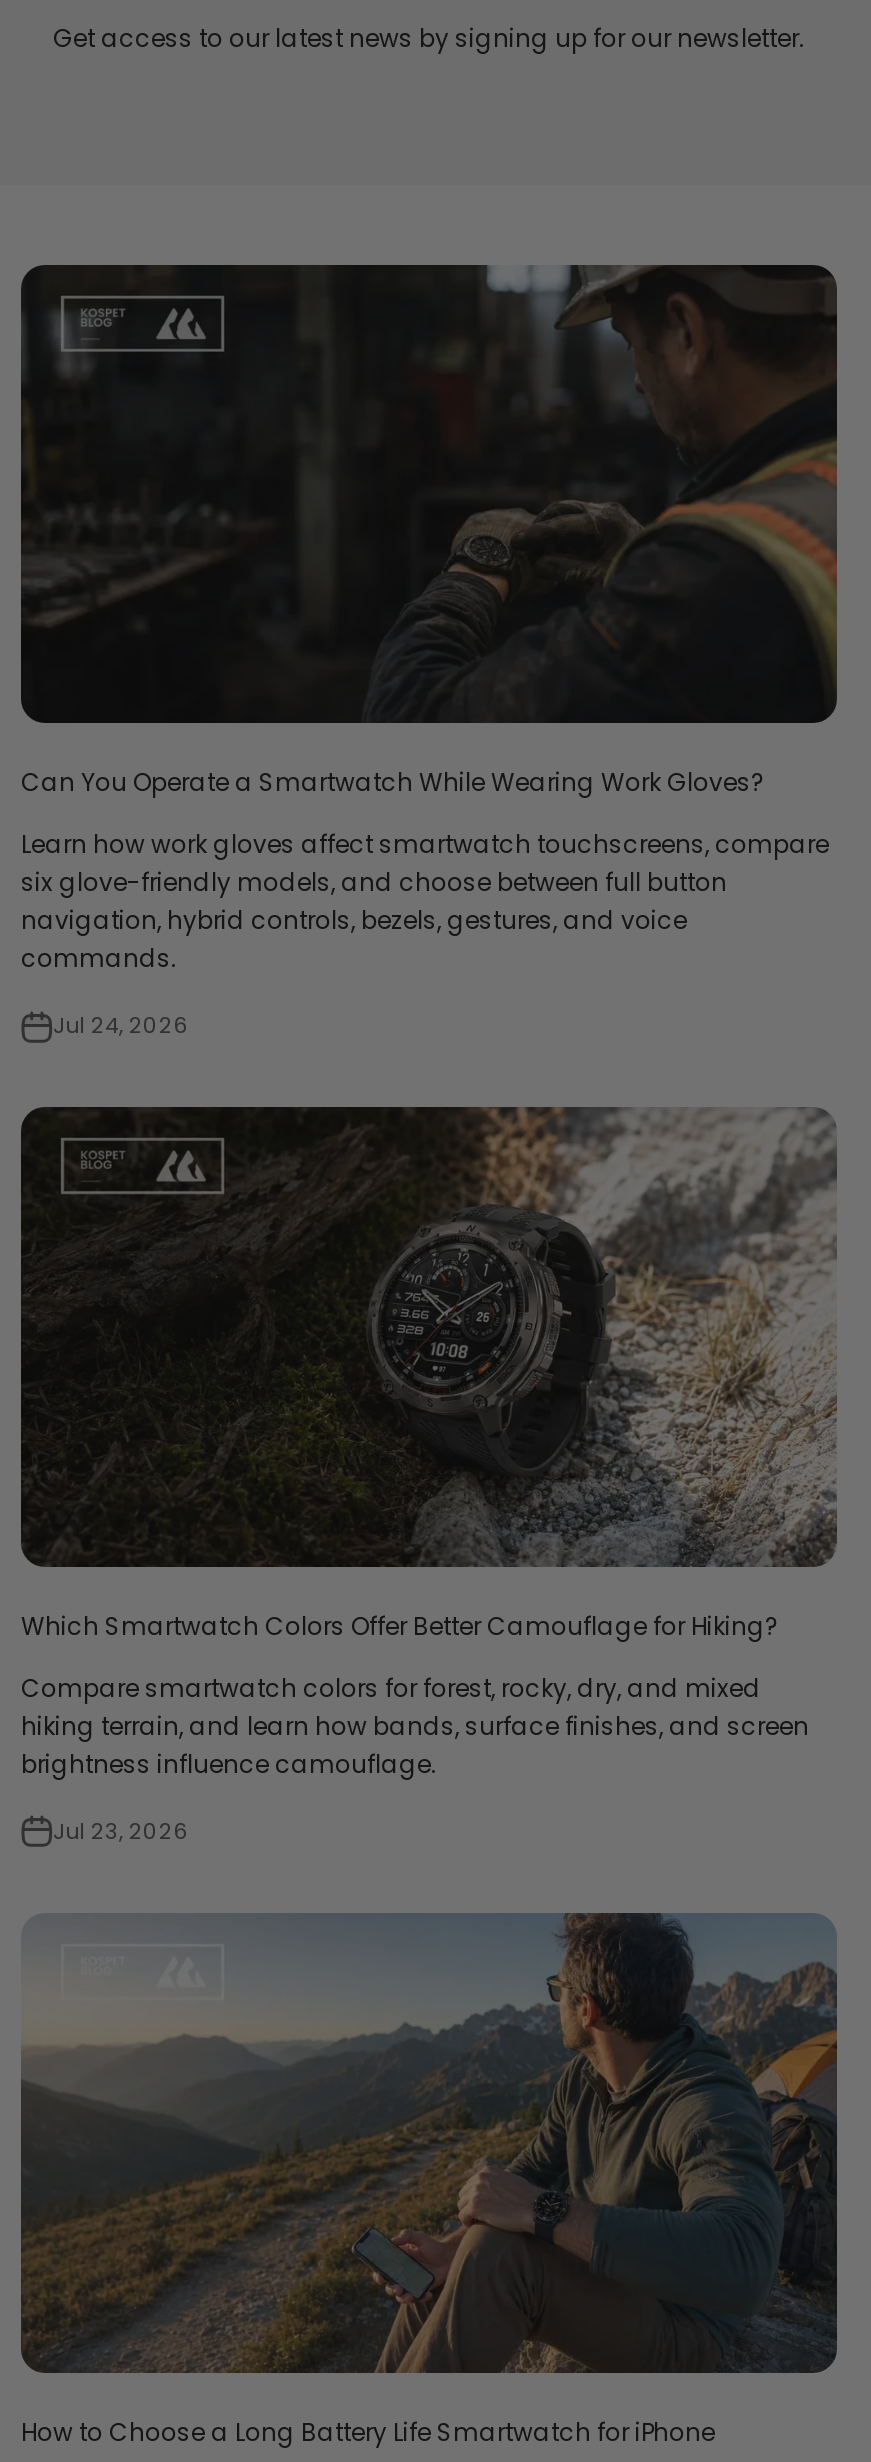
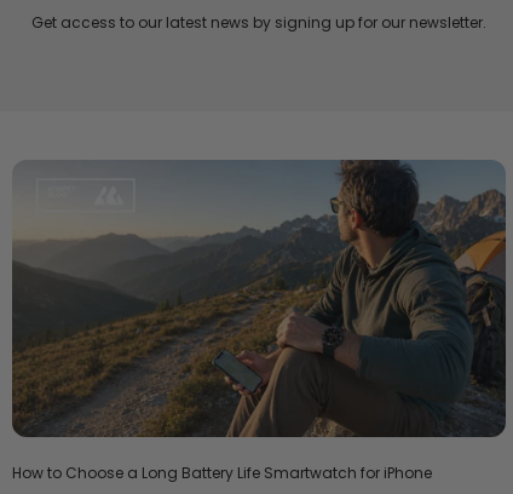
- [image]
- Can You Operate a Smartwatch While Wearing Work Gloves?
- Learn how work gloves affect smartwatch touchscreens, compare
- six glove-friendly models, and choose between full button
- navigation, hybrid controls, bezels, gestures, and voice
- commands.
- Jul 24, 2026

- [image]
- Which Smartwatch Colors Offer Better Camouflage for Hiking?
- Compare smartwatch colors for forest, rocky, dry, and mixed
- hiking terrain, and learn how bands, surface finishes, and screen
- brightness influence camouflage.
- Jul 23, 2026
